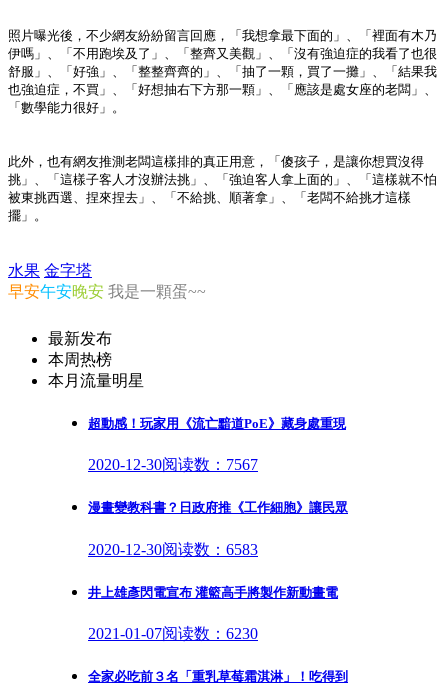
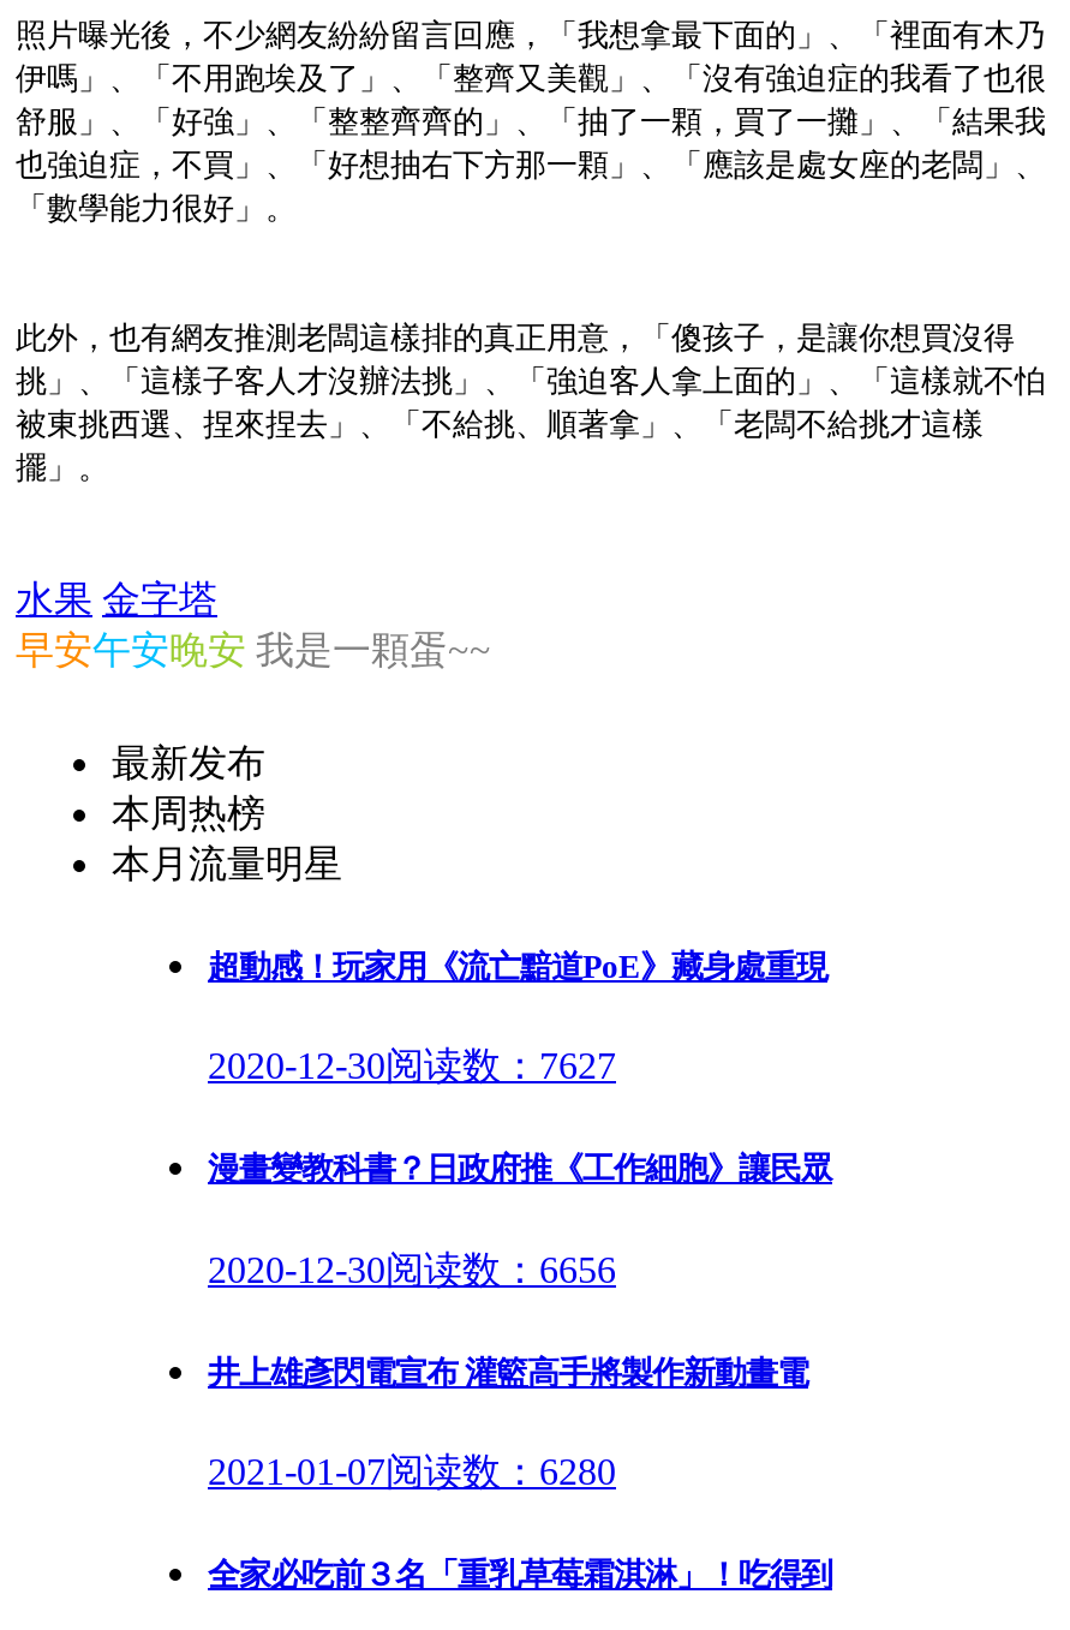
- 2020-12-30阅读数：7567
+ 2020-12-30阅读数：7627

- 2020-12-30阅读数：6583
+ 2020-12-30阅读数：6656

- 2021-01-07阅读数：6230
+ 2021-01-07阅读数：6280
